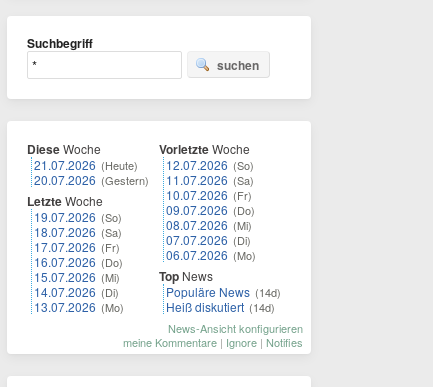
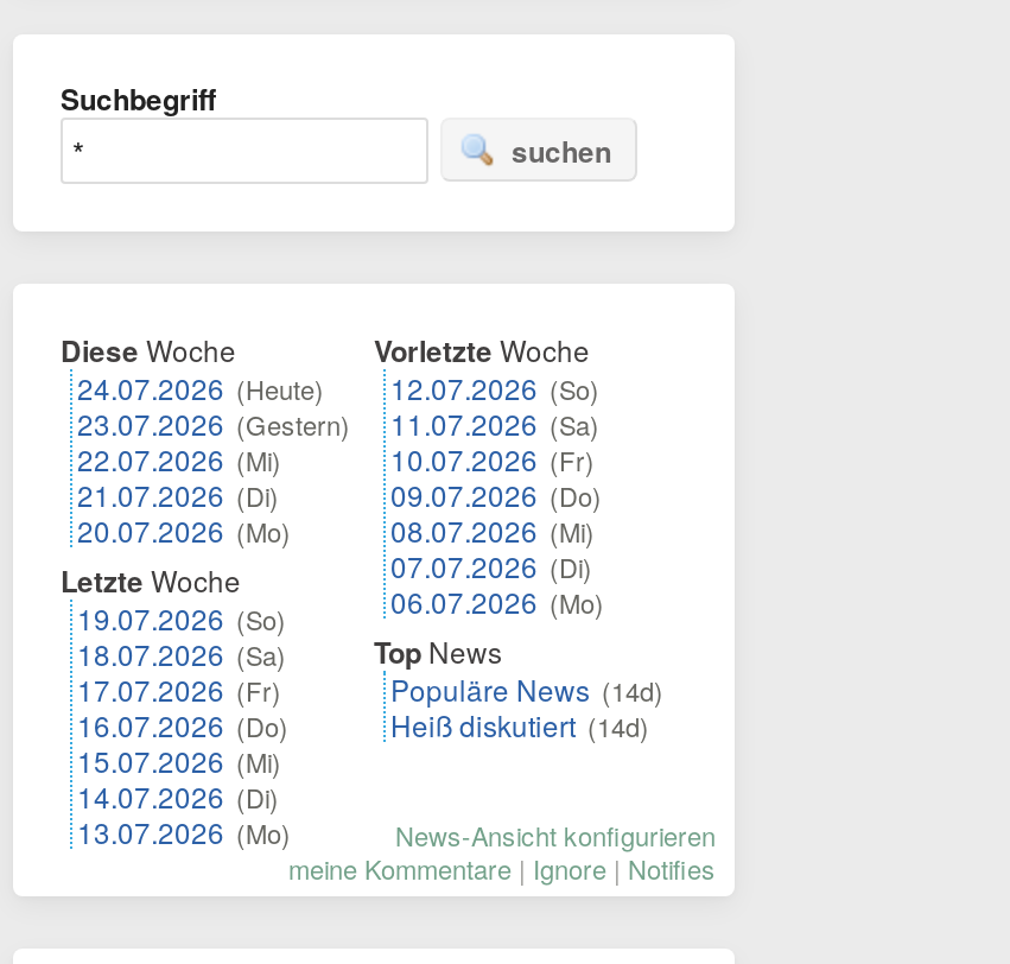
- 21.07.2026 (Heute)
- 20.07.2026 (Gestern)
+ 24.07.2026 (Heute)
+ 23.07.2026 (Gestern)
+ 22.07.2026 (Mi)
+ 21.07.2026 (Di)
+ 20.07.2026 (Mo)

moved down: Letzte Woche | 19.07.2026 (So) | 18.07.2026 (Sa) | 17.07.2026 (Fr) | 16.07.2026 (Do) | 15.07.2026 (Mi) | 14.07.2026 (Di) | 13.07.2026 (Mo)
